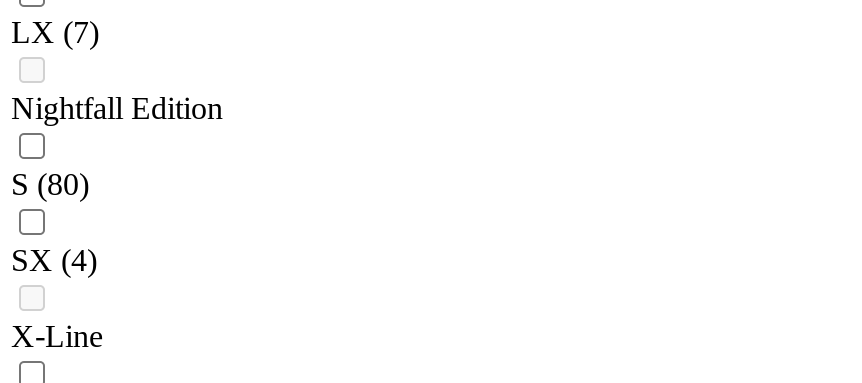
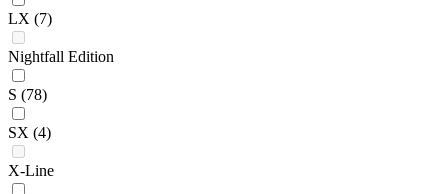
- S (80)
+ S (78)
